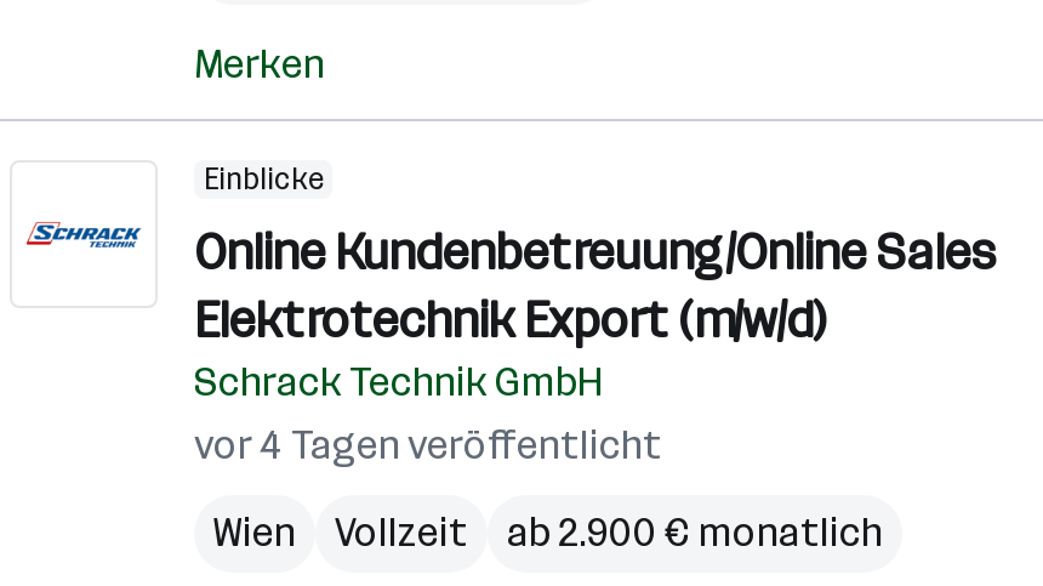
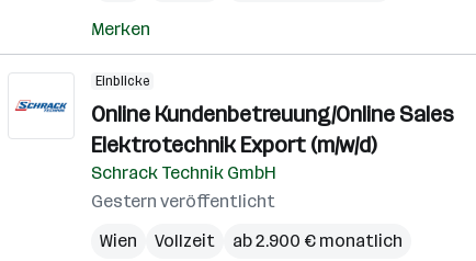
- vor 4 Tagen veröffentlicht
+ Gestern veröffentlicht
